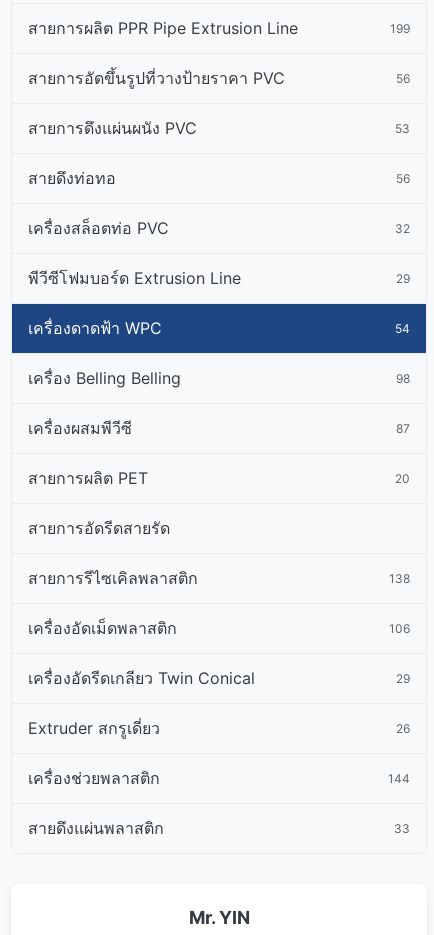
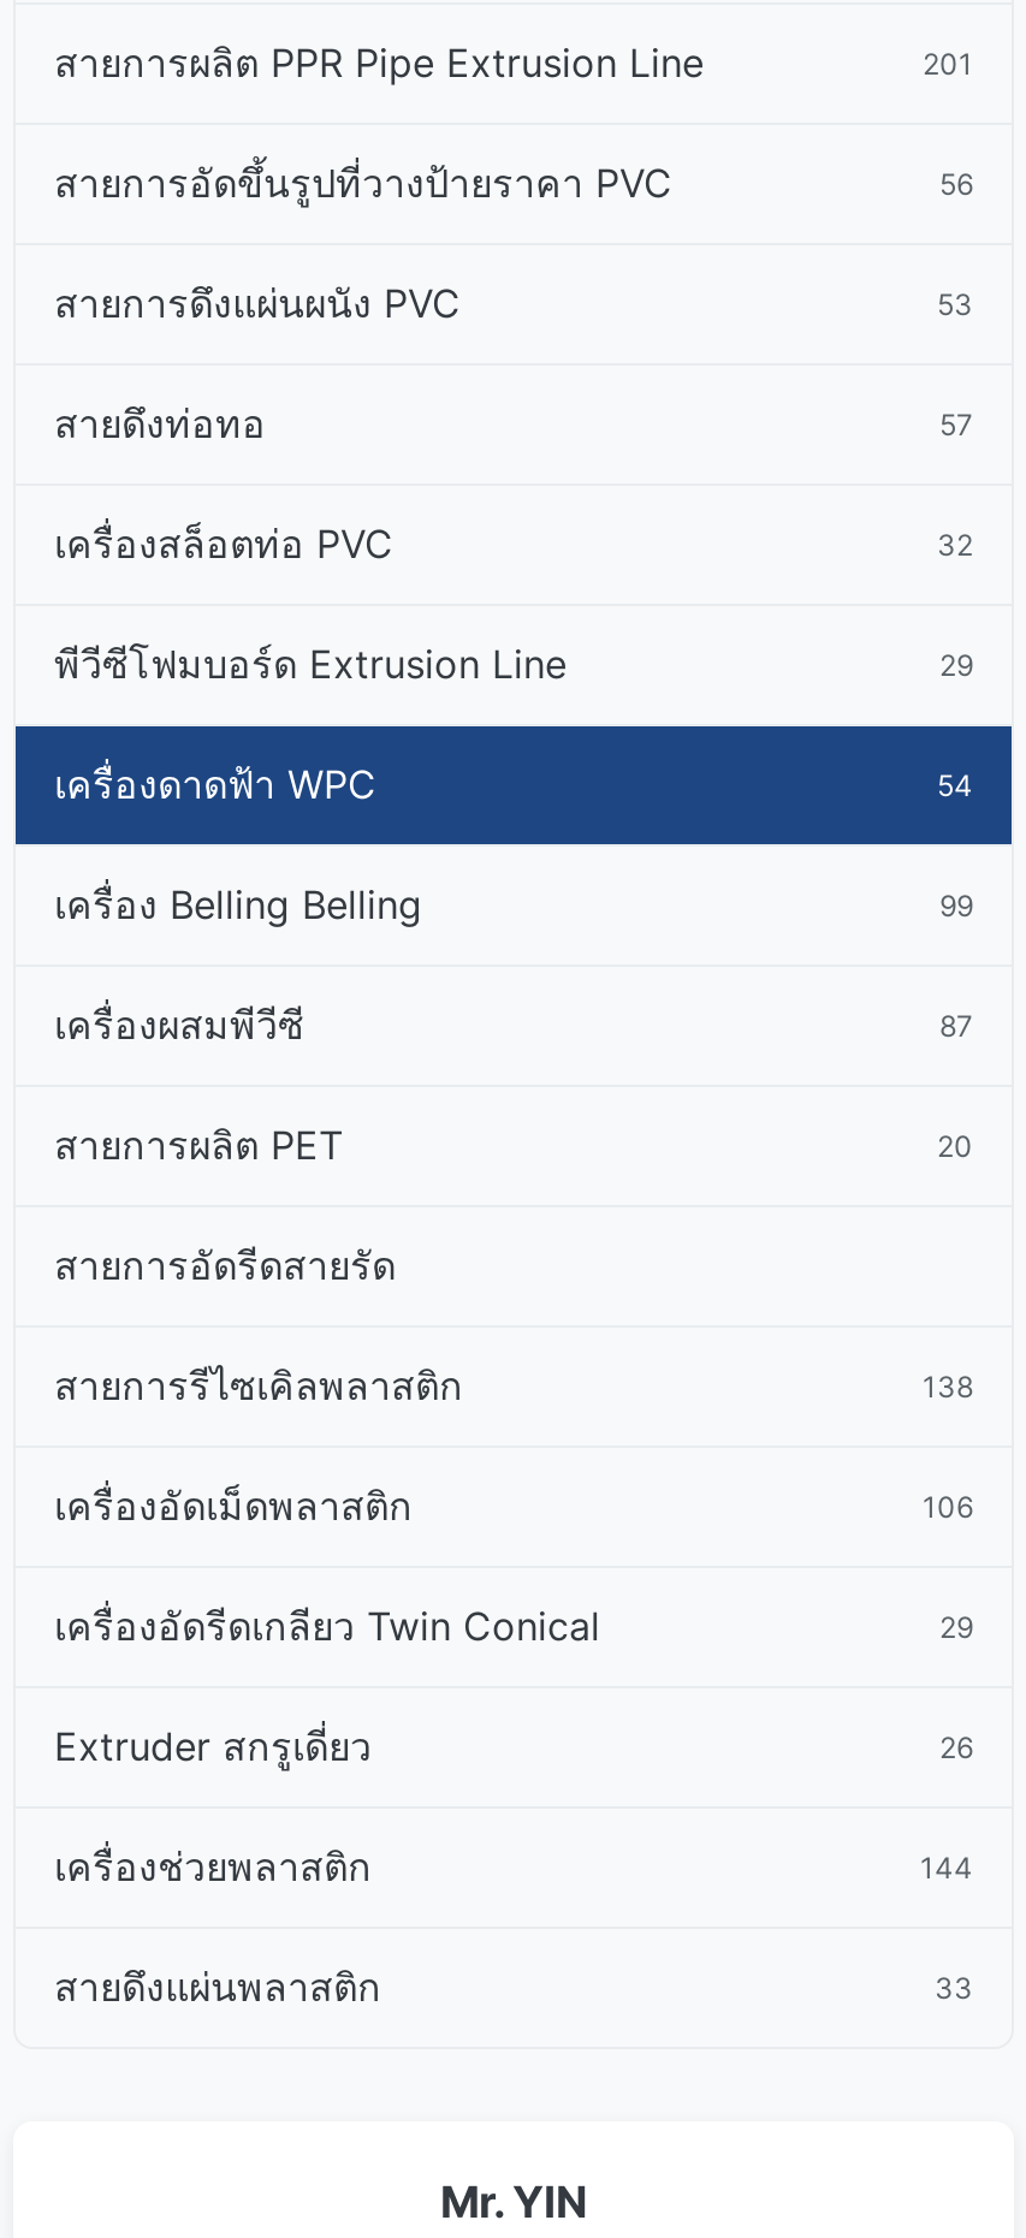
- 199
+ 201

- 56
+ 57

- 98
+ 99
